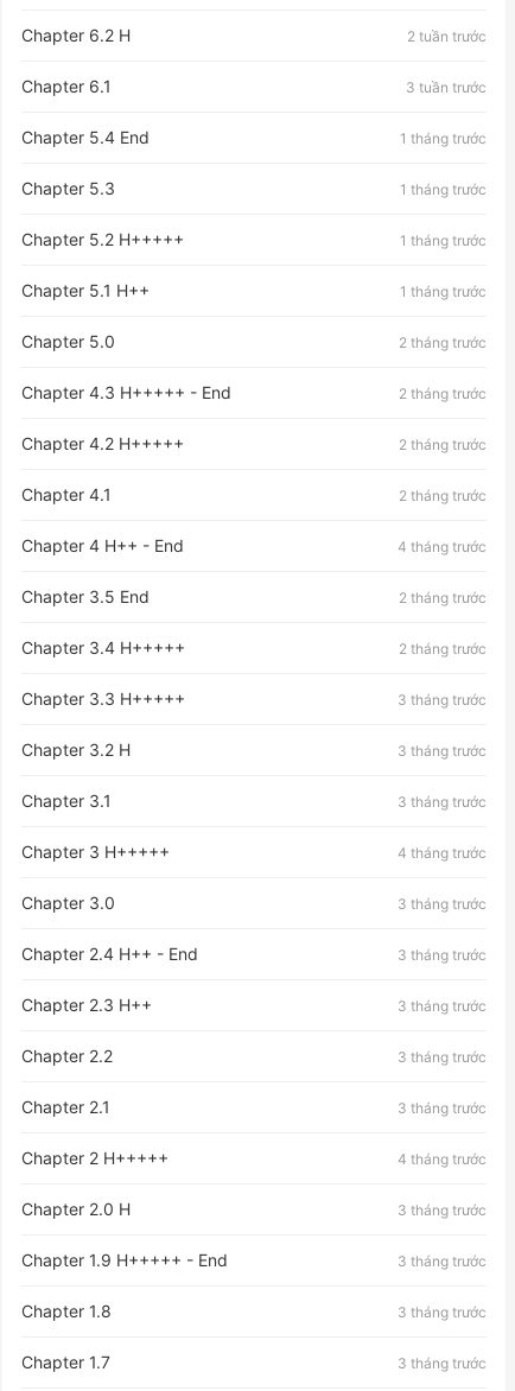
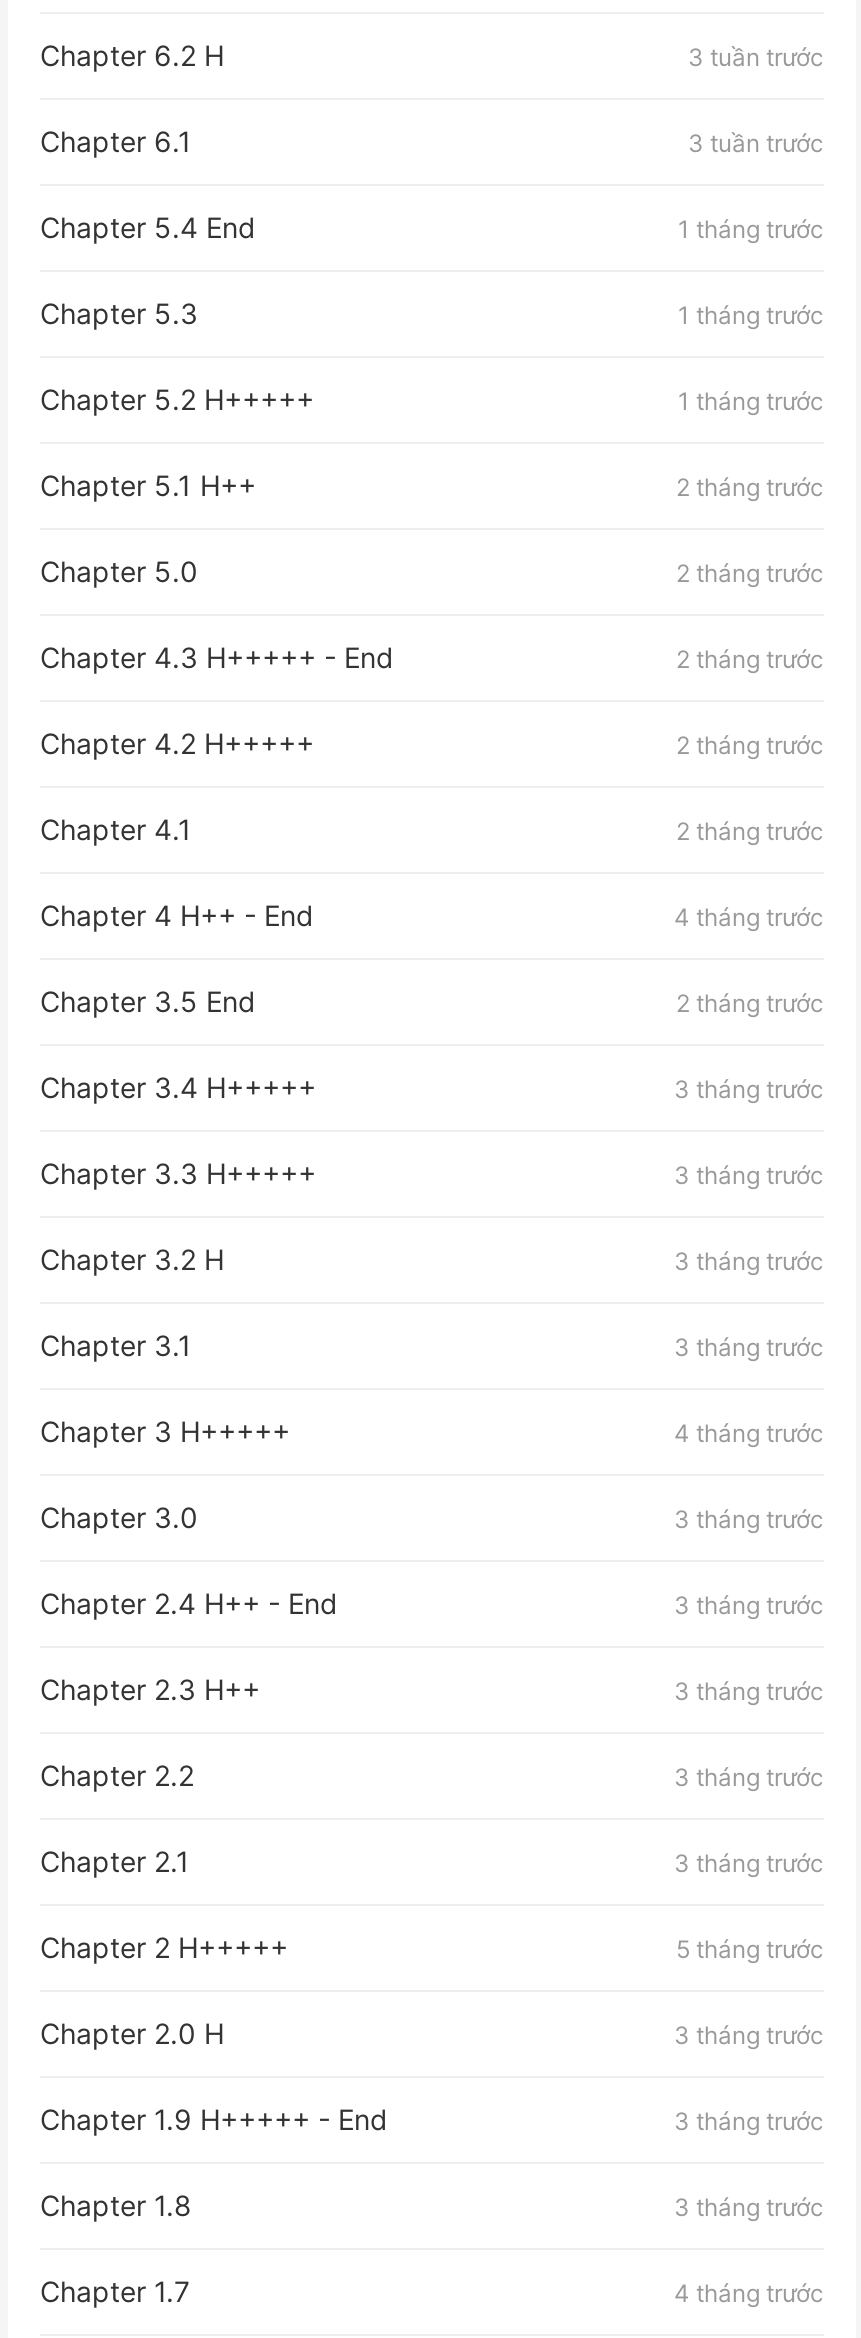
- 2 tuần trước
+ 3 tuần trước

- 1 tháng trước
+ 2 tháng trước

- 2 tháng trước
+ 3 tháng trước

- 4 tháng trước
+ 5 tháng trước

- 3 tháng trước
+ 4 tháng trước
